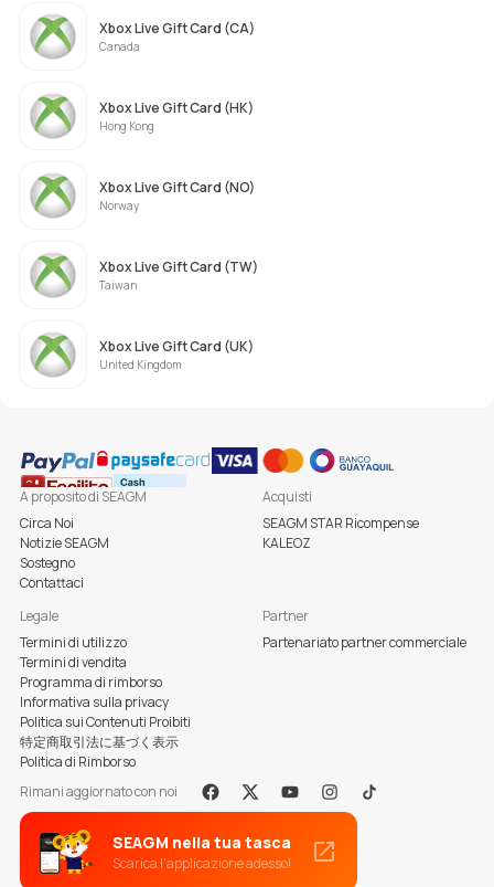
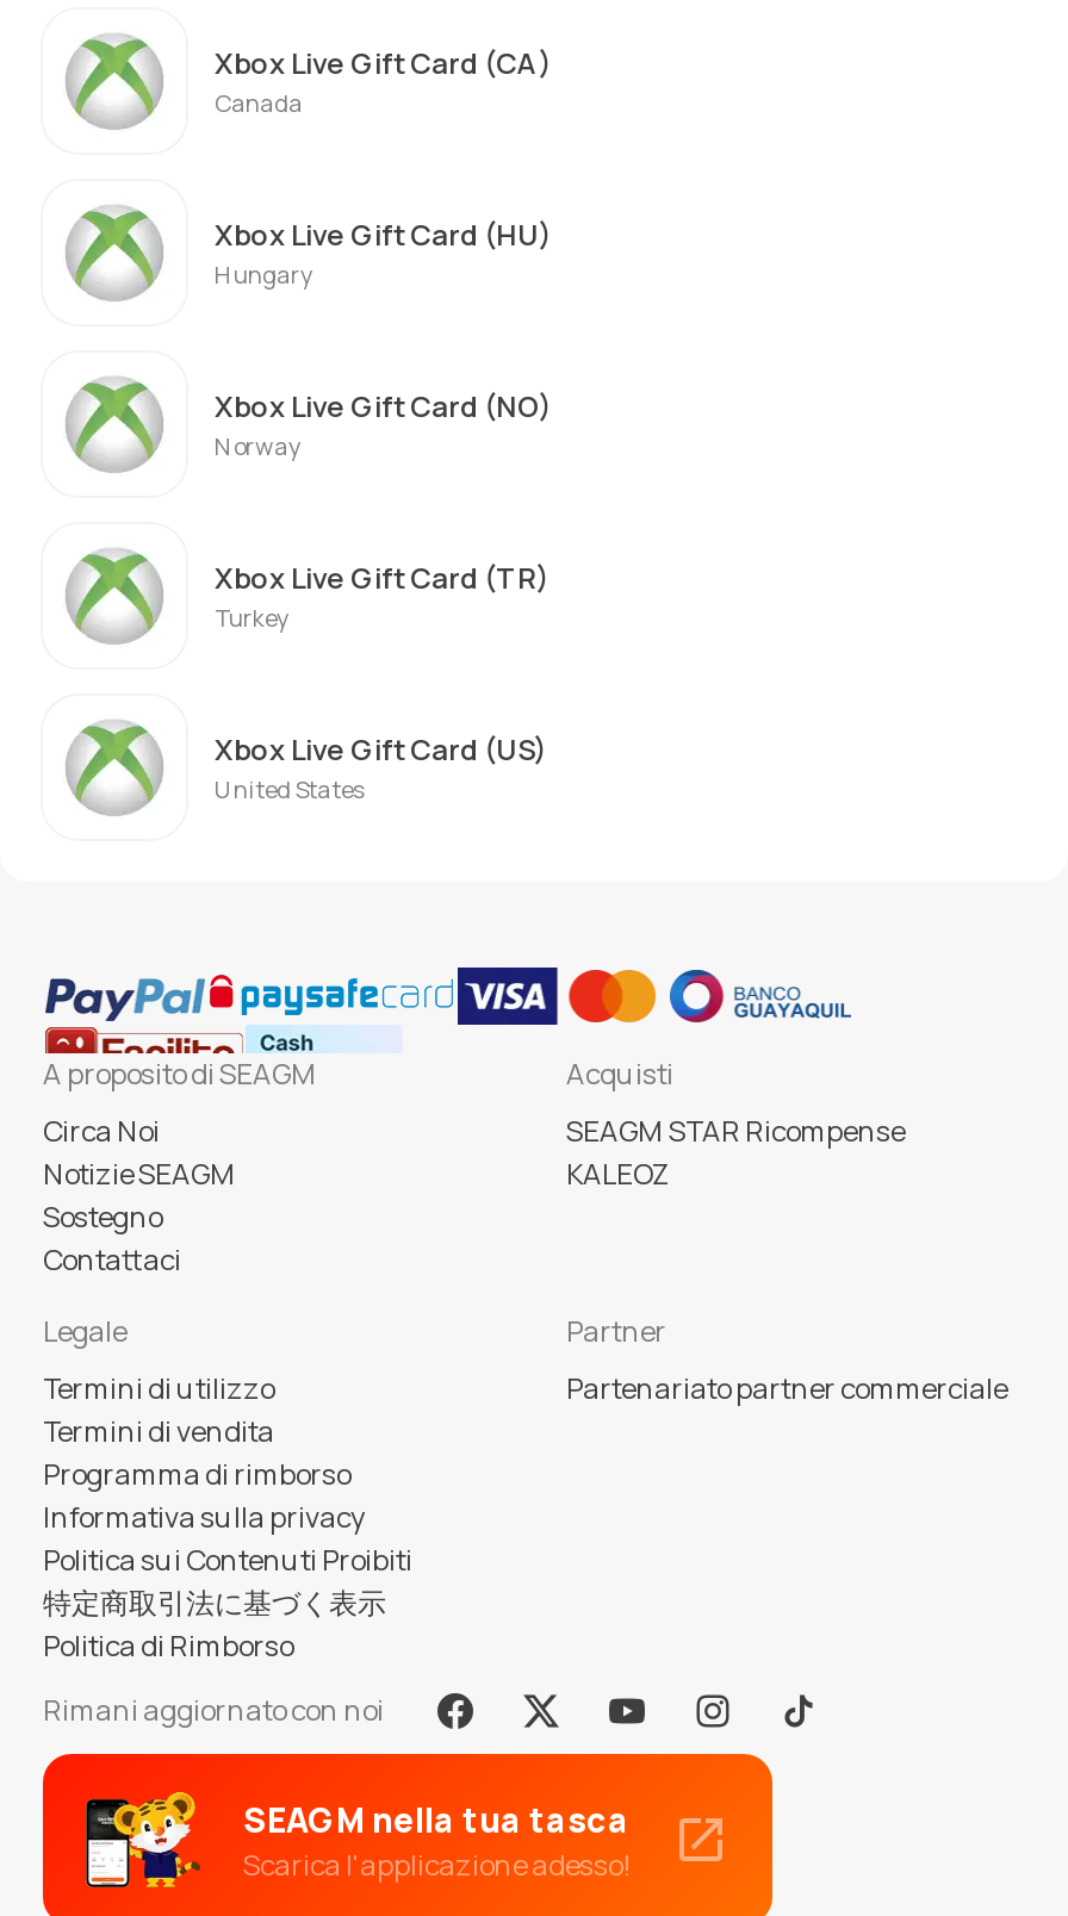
- Xbox Live Gift Card (HK)
- Hong Kong
+ Xbox Live Gift Card (HU)
+ Hungary

- Xbox Live Gift Card (TW)
- Taiwan
+ Xbox Live Gift Card (TR)
+ Turkey

- Xbox Live Gift Card (UK)
- United Kingdom
+ Xbox Live Gift Card (US)
+ United States
